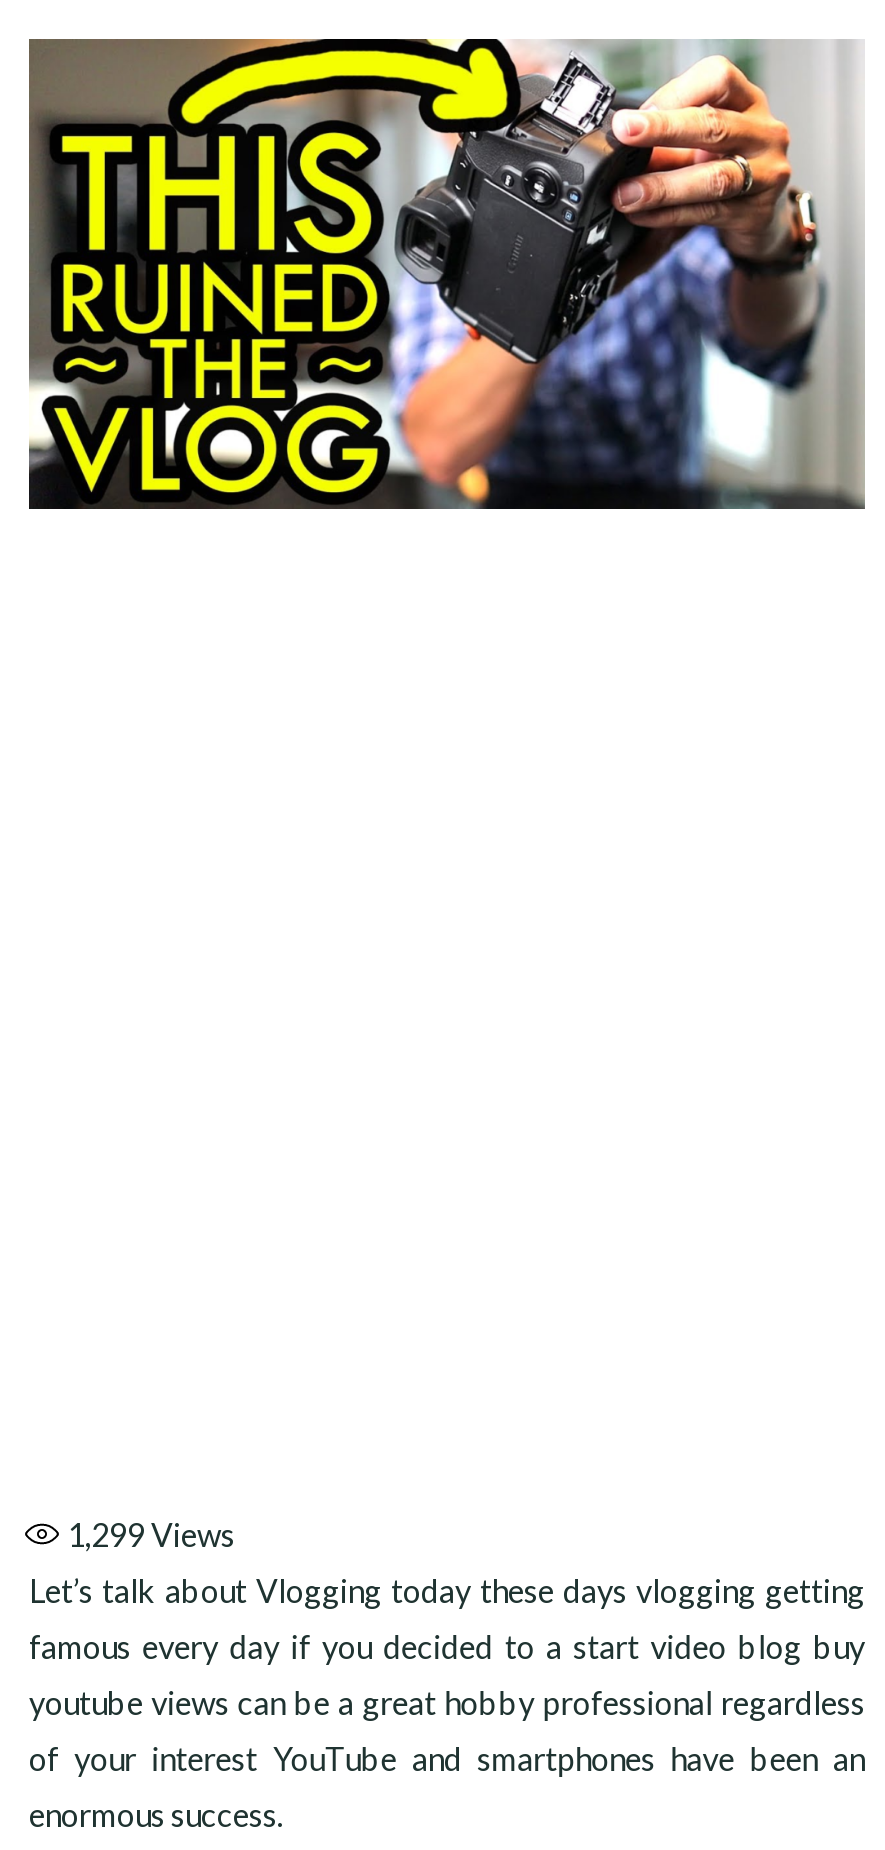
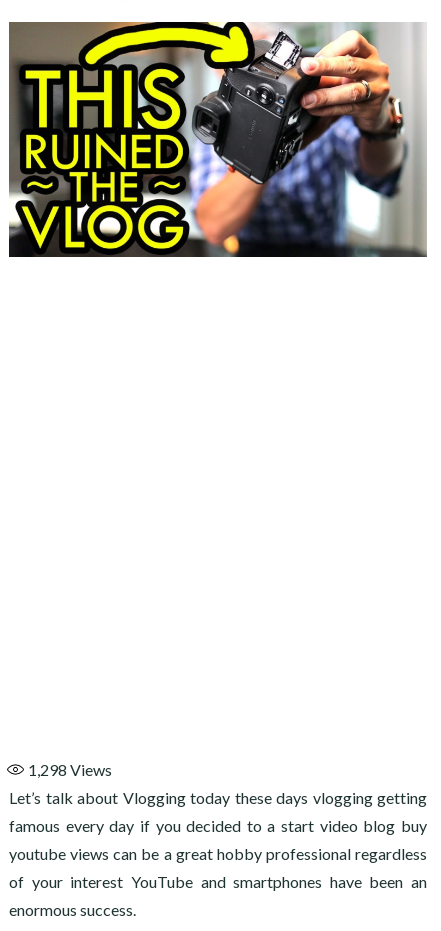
- 1,299 Views
+ 1,298 Views
